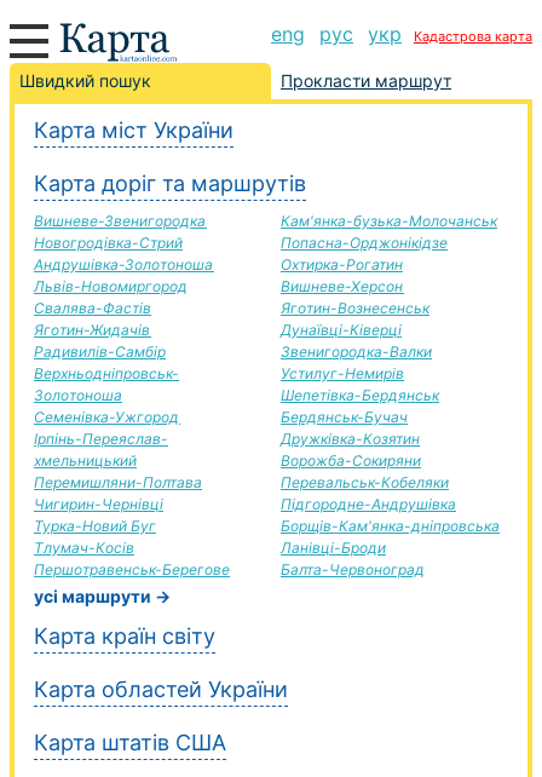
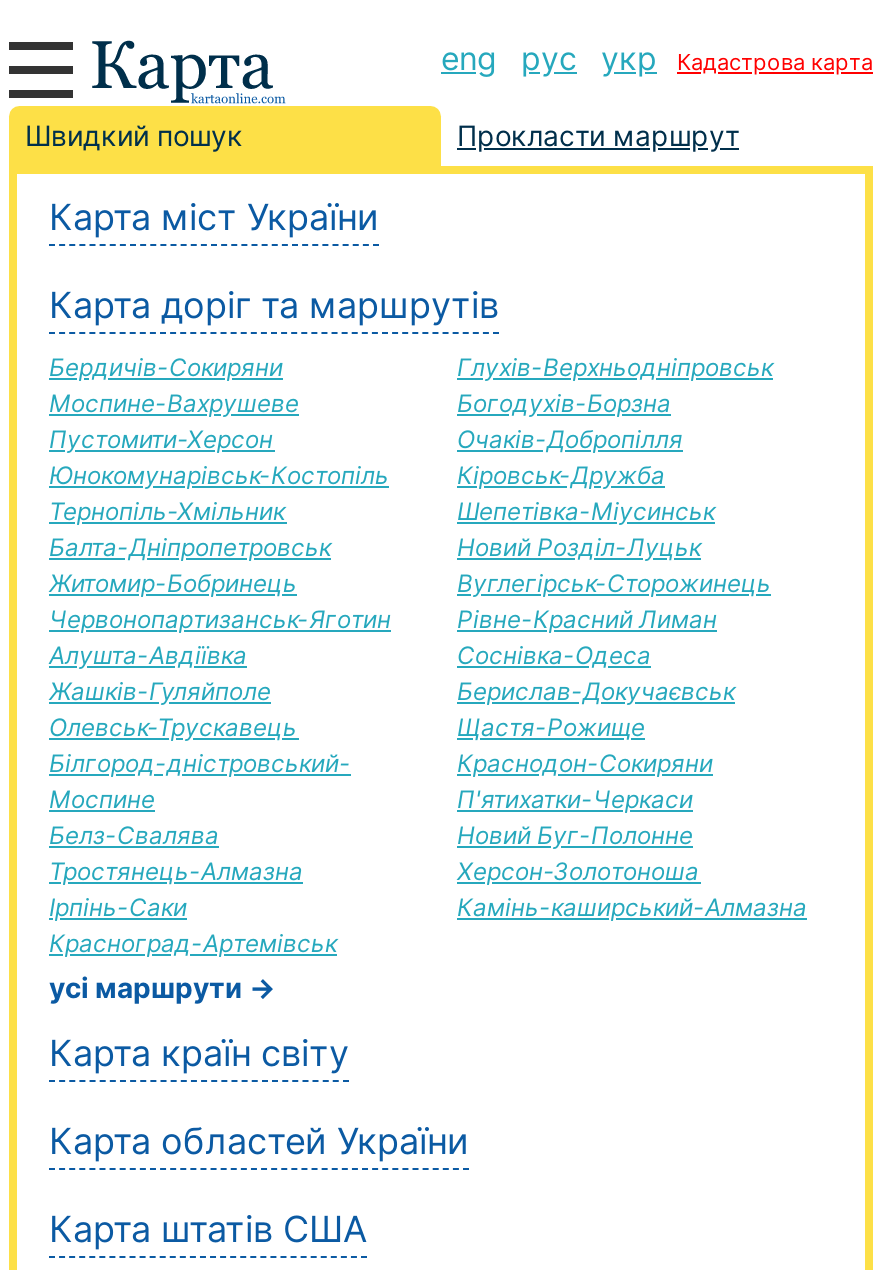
- Вишневе-Звенигородка
- Новогродівка-Стрий
- Андрушівка-Золотоноша
- Львів-Новомиргород
- Свалява-Фастів
- Яготин-Жидачів
- Радивилів-Самбір
- Верхньодніпровськ-
- Золотоноша
- Семенівка-Ужгород
- Ірпінь-Переяслав-
- хмельницький
- Перемишляни-Полтава
- Чигирин-Чернівці
- Турка-Новий Буг
- Тлумач-Косів
- Першотравенськ-Берегове
+ Бердичів-Сокиряни
+ Моспине-Вахрушеве
+ Пустомити-Херсон
+ Юнокомунарівськ-Костопіль
+ Тернопіль-Хмільник
+ Балта-Дніпропетровськ
+ Житомир-Бобринець
+ Червонопартизанськ-Яготин
+ Алушта-Авдіївка
+ Жашків-Гуляйполе
+ Олевськ-Трускавець
+ Білгород-дністровський-
+ Моспине
+ Белз-Свалява
+ Тростянець-Алмазна
+ Ірпінь-Саки
+ Красноград-Артемівськ

- Кам'янка-бузька-Молочанськ
- Попасна-Орджонікідзе
- Охтирка-Рогатин
- Вишневе-Херсон
- Яготин-Вознесенськ
- Дунаївці-Ківерці
- Звенигородка-Валки
- Устилуг-Немирів
- Шепетівка-Бердянськ
- Бердянськ-Бучач
- Дружківка-Козятин
- Ворожба-Сокиряни
- Перевальськ-Кобеляки
- Підгородне-Андрушівка
- Борщів-Кам'янка-дніпровська
- Ланівці-Броди
- Балта-Червоноград
+ Глухів-Верхньодніпровськ
+ Богодухів-Борзна
+ Очаків-Добропілля
+ Кіровськ-Дружба
+ Шепетівка-Міусинськ
+ Новий Розділ-Луцьк
+ Вуглегірськ-Сторожинець
+ Рівне-Красний Лиман
+ Соснівка-Одеса
+ Берислав-Докучаєвськ
+ Щастя-Рожище
+ Краснодон-Сокиряни
+ П'ятихатки-Черкаси
+ Новий Буг-Полонне
+ Херсон-Золотоноша
+ Камінь-каширський-Алмазна
